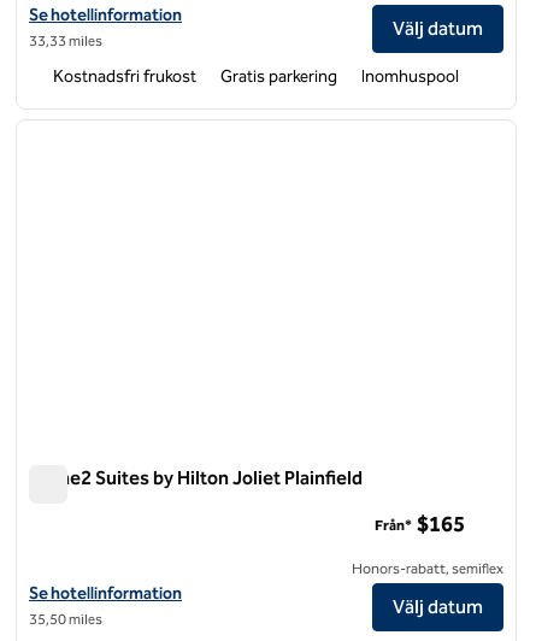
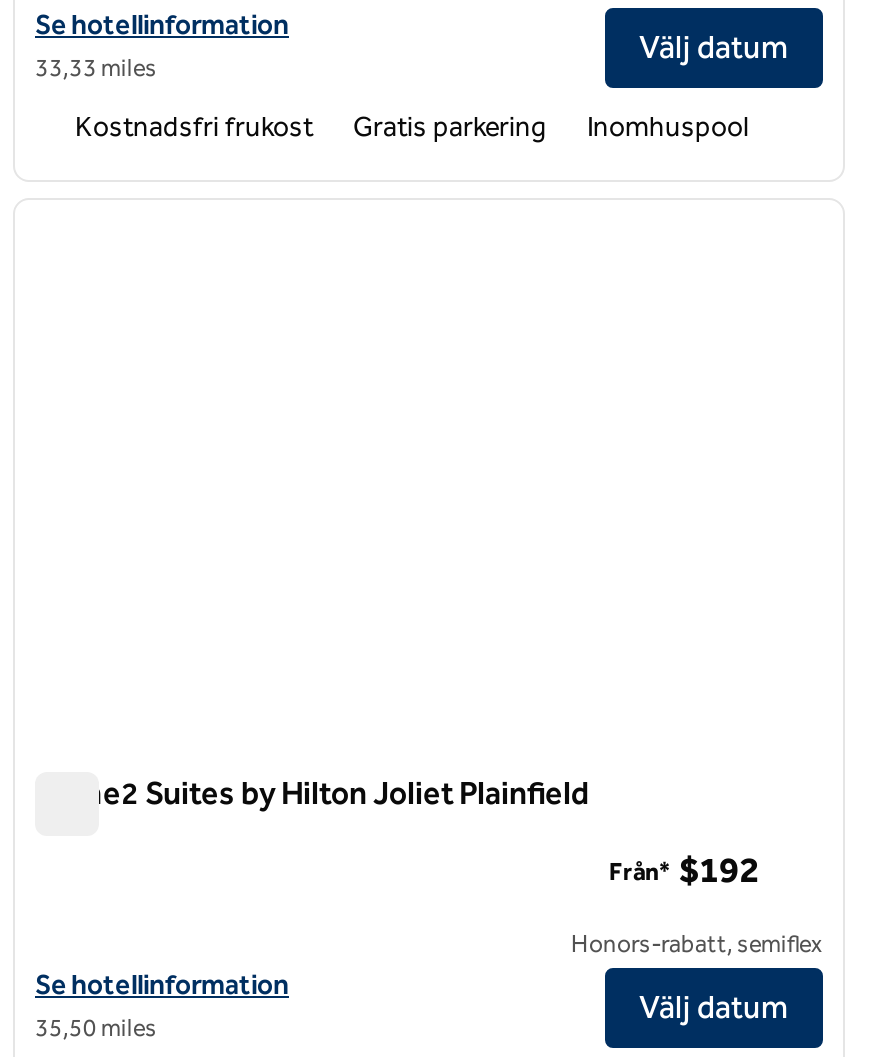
- Från* $165
+ Från* $192
